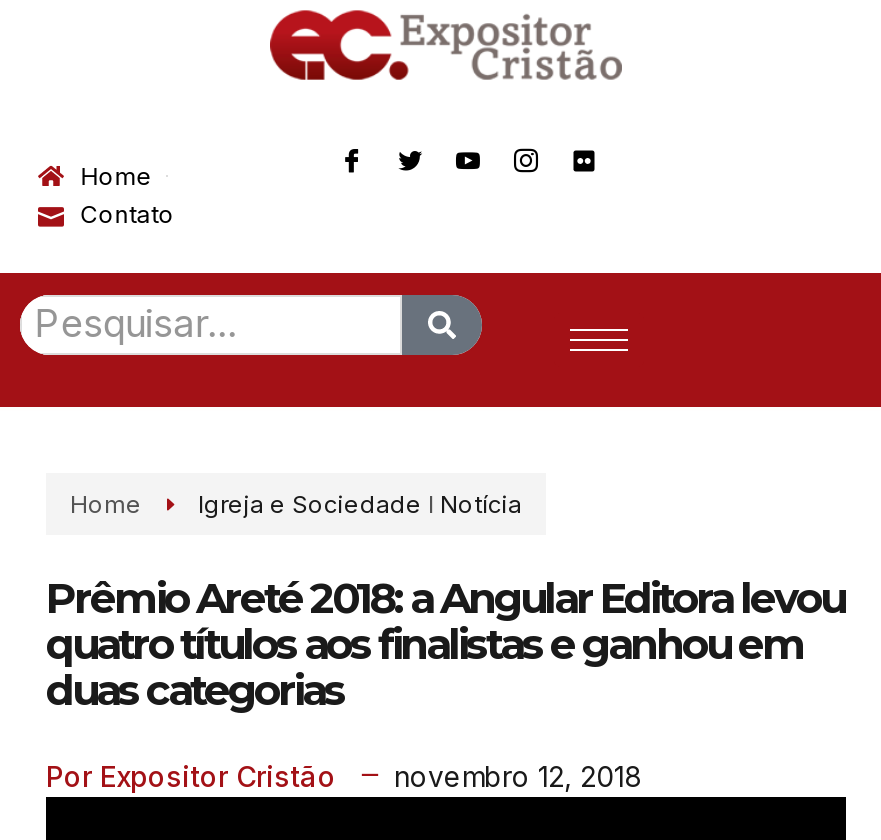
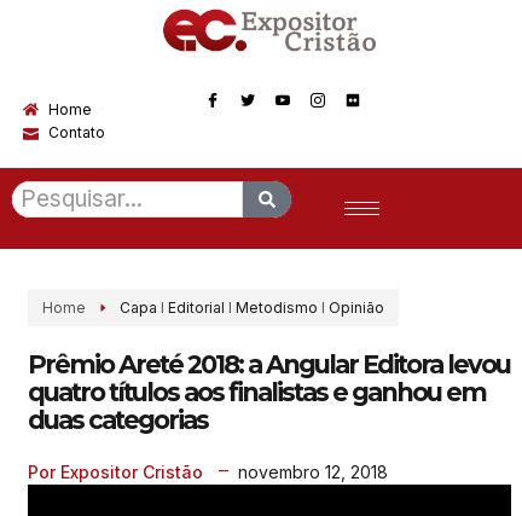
- Igreja e Sociedade I Notícia
+ Capa I Editorial I Metodismo I Opinião
